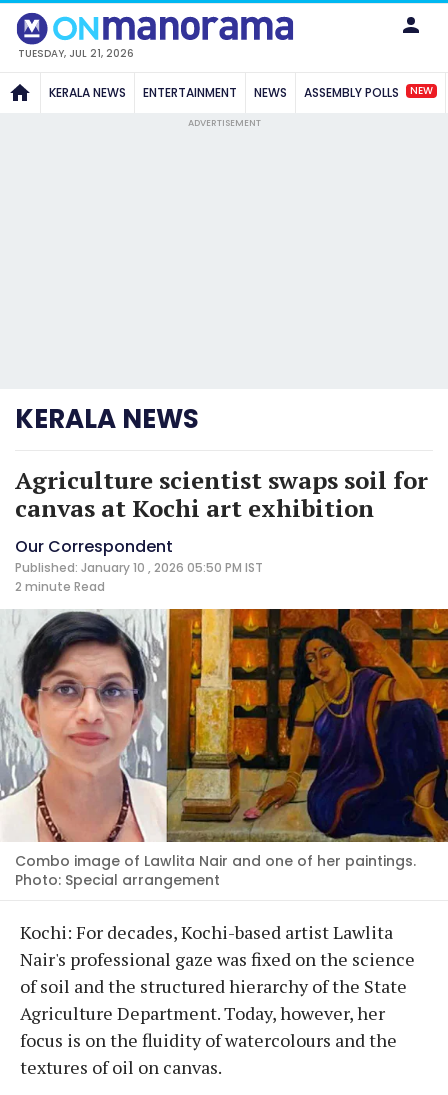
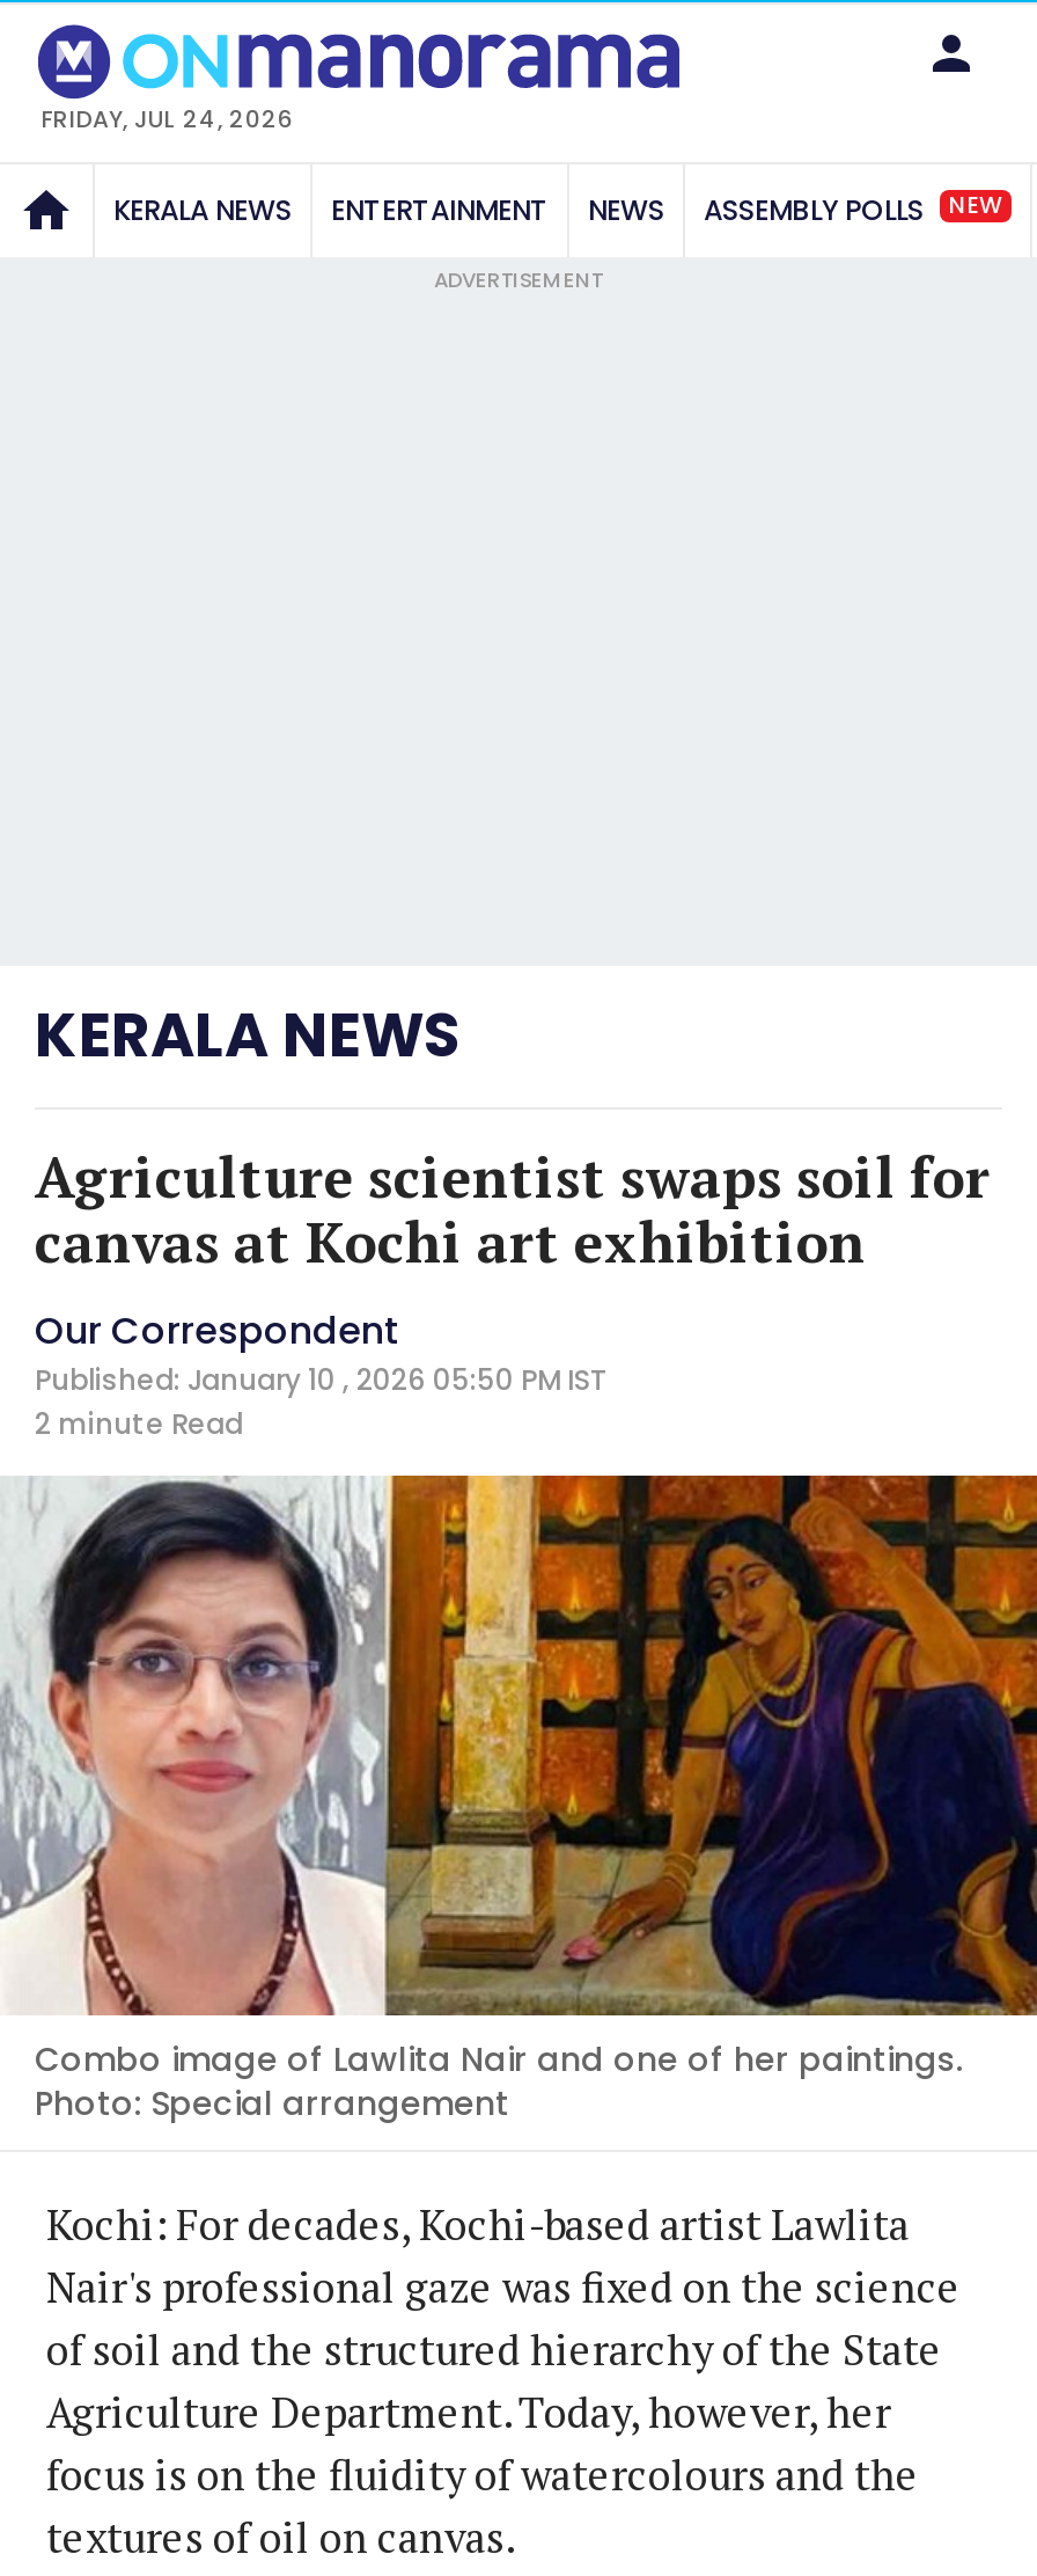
- TUESDAY, JUL 21, 2026
+ FRIDAY, JUL 24, 2026
